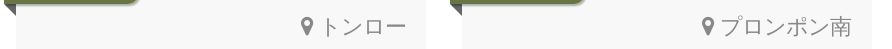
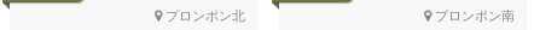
- トンロー
+ プロンポン北
